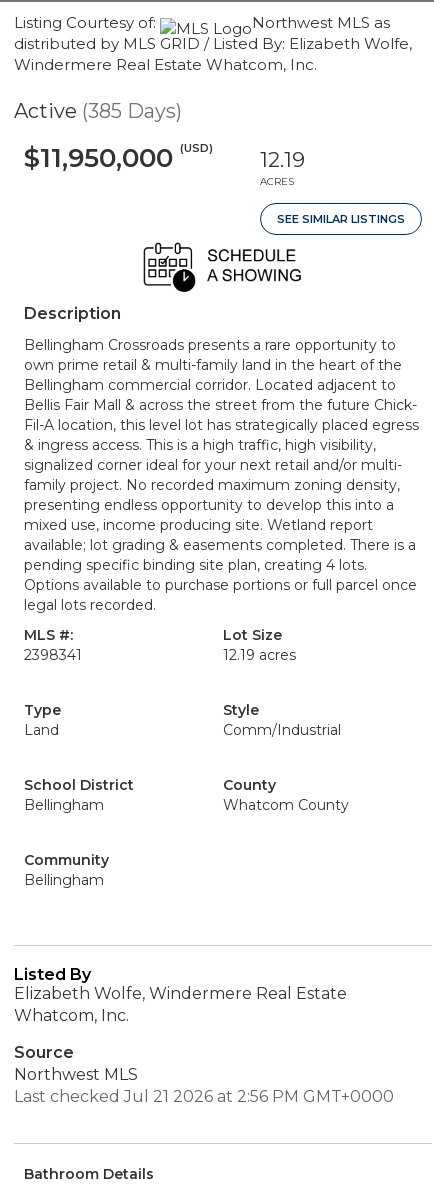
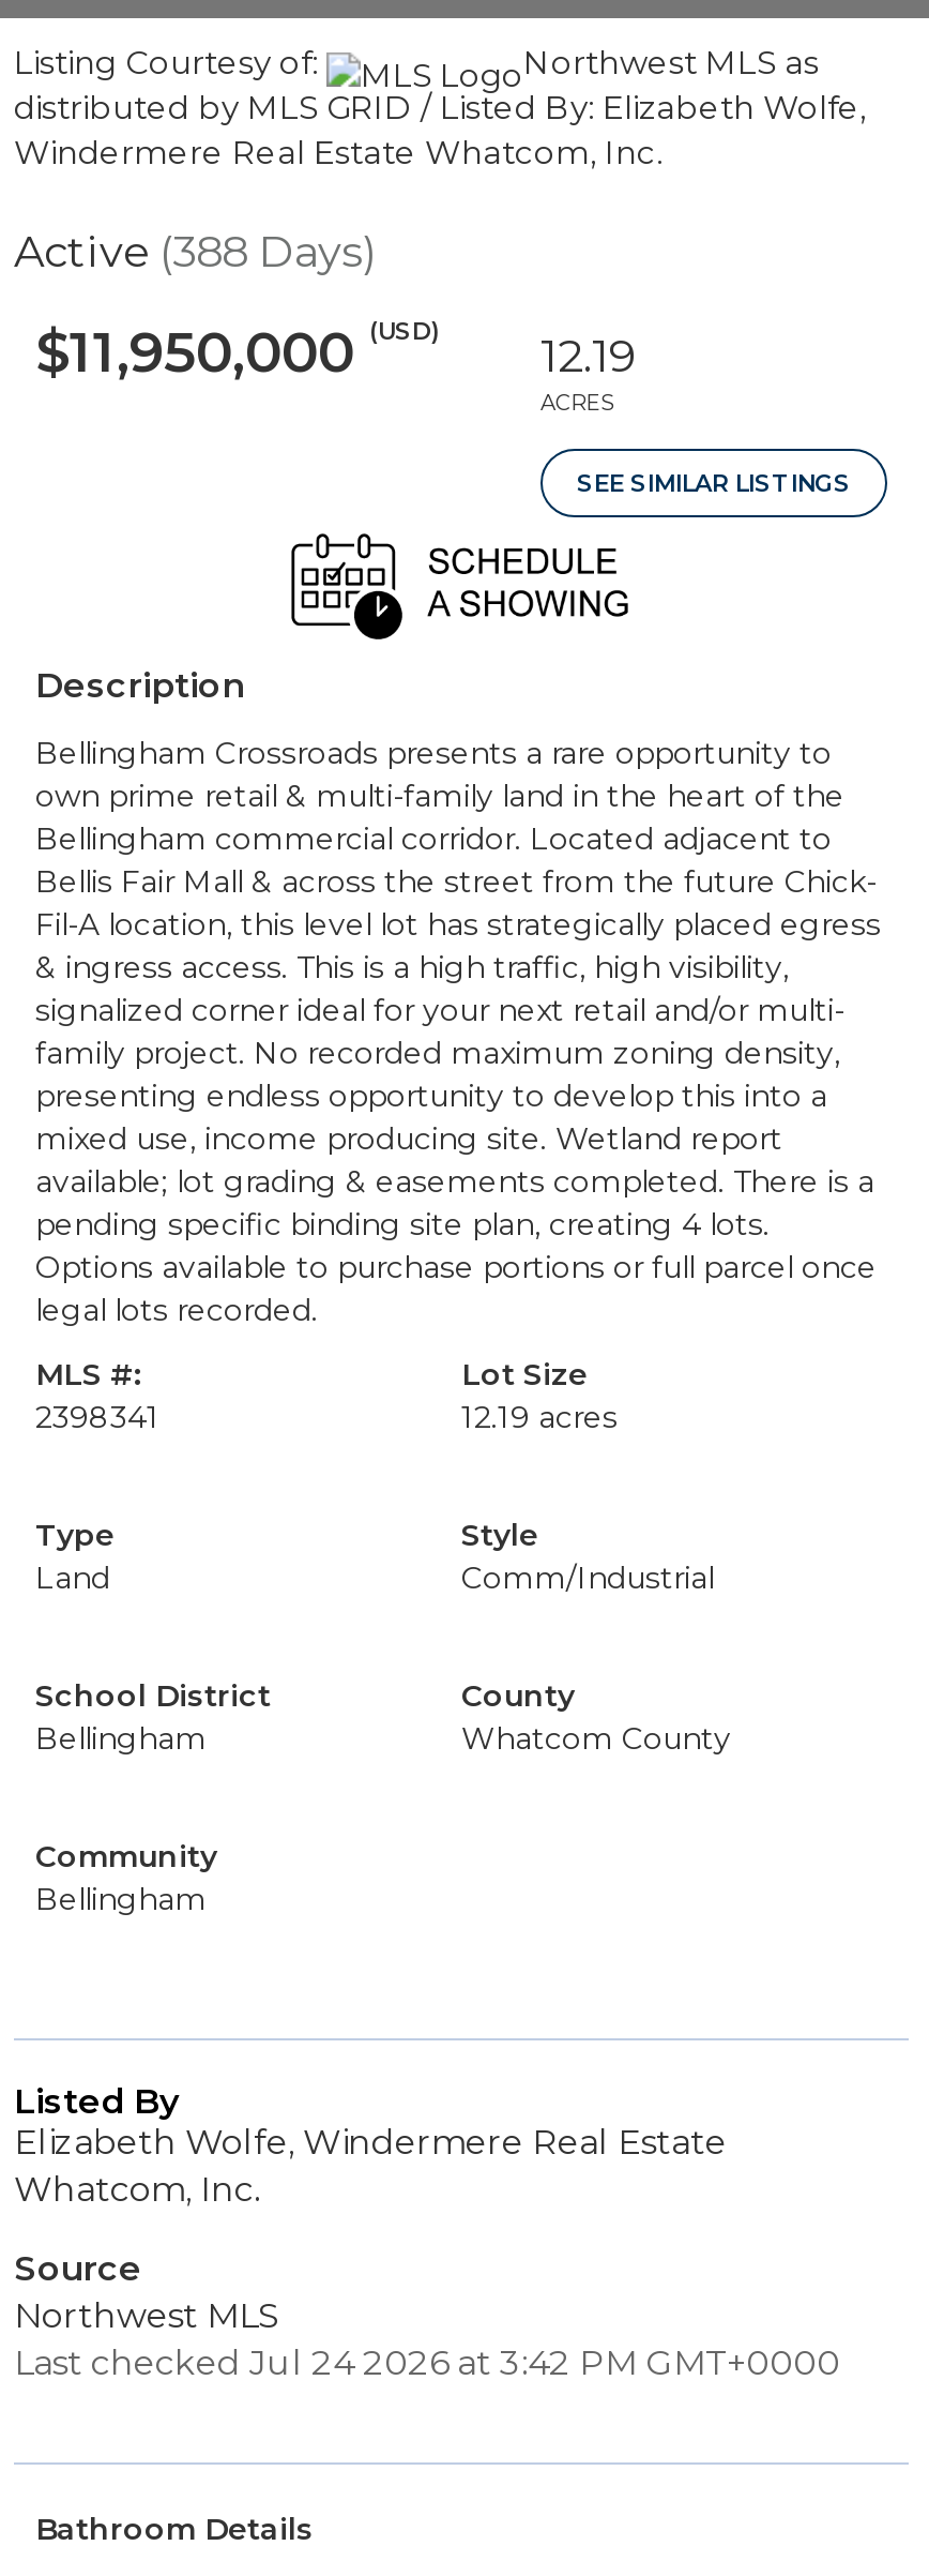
- Active (385 Days)
+ Active (388 Days)

- Last checked Jul 21 2026 at 2:56 PM GMT+0000
+ Last checked Jul 24 2026 at 3:42 PM GMT+0000
